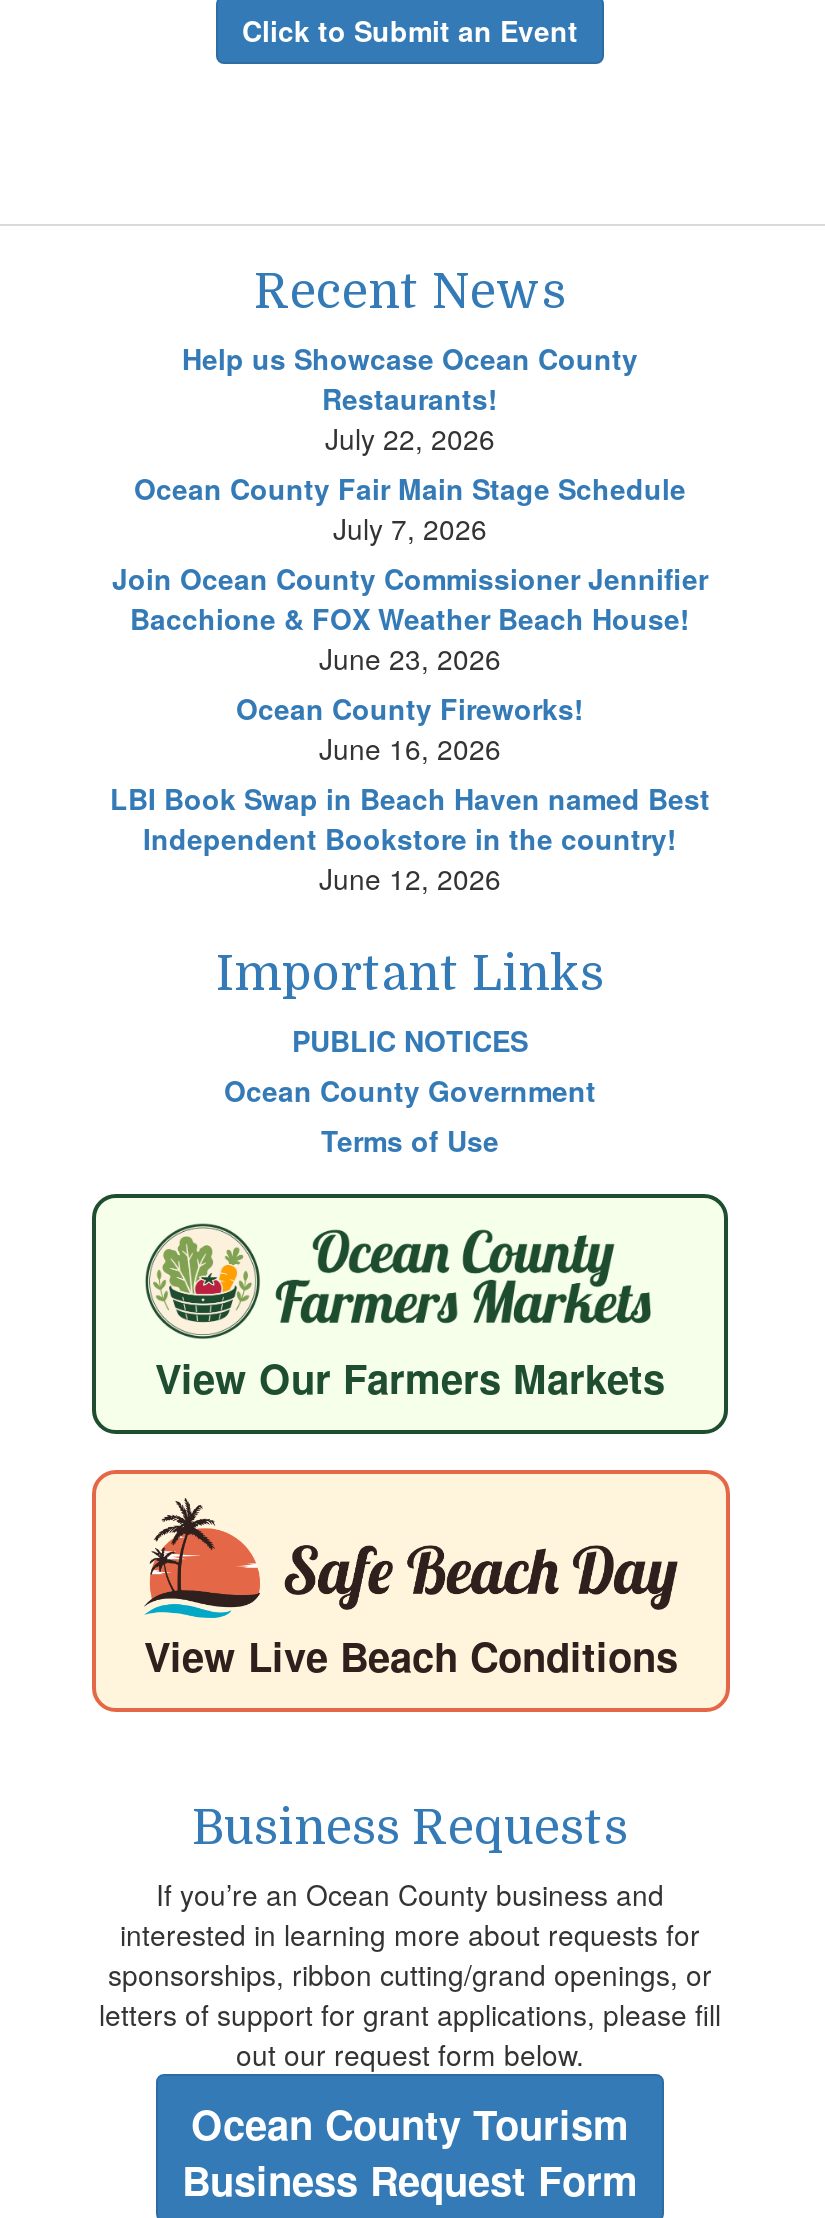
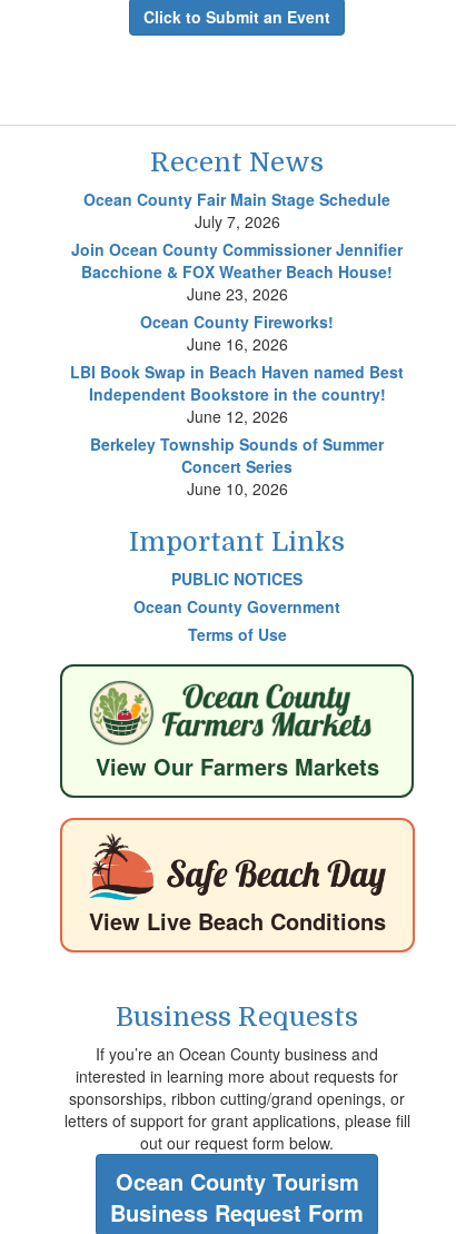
- Help us Showcase Ocean County
- Restaurants!
- July 22, 2026

moved up: Ocean County Fair Main Stage Schedule | July 7, 2026 | Join Ocean County Commissioner Jennifier | ... | Independent Bookstore in the country! | June 12, 2026

+ Berkeley Township Sounds of Summer
+ Concert Series
+ June 10, 2026
